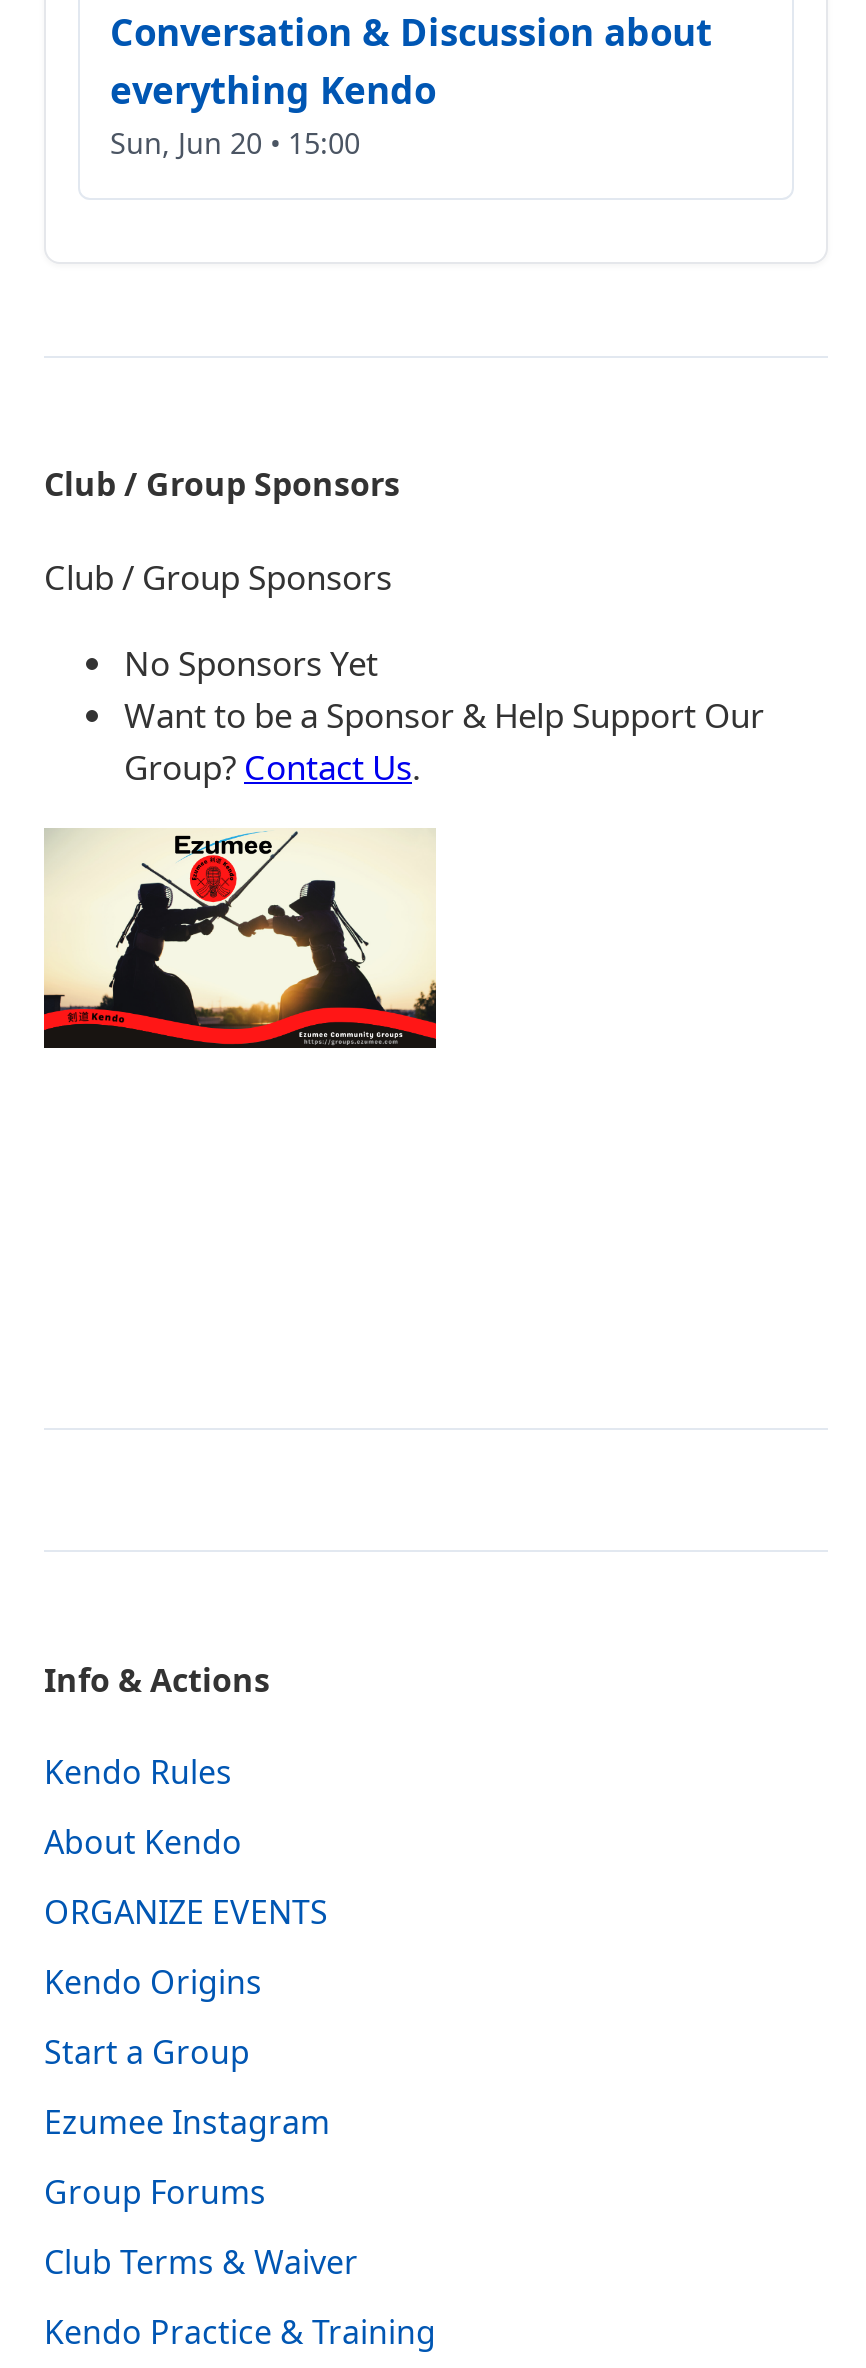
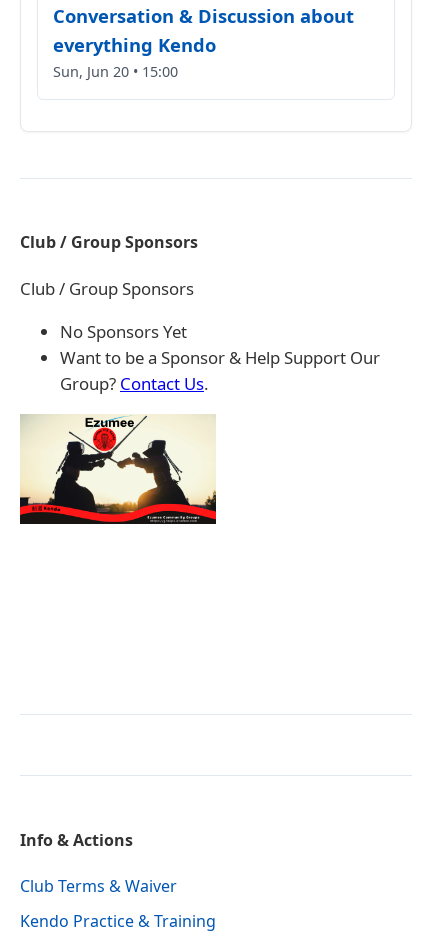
- Kendo Rules
- About Kendo
- ORGANIZE EVENTS
- Kendo Origins
- Start a Group
- Ezumee Instagram
- Group Forums
